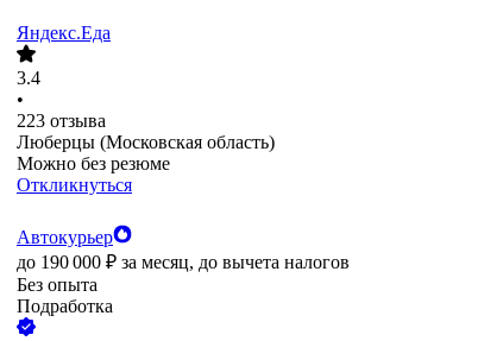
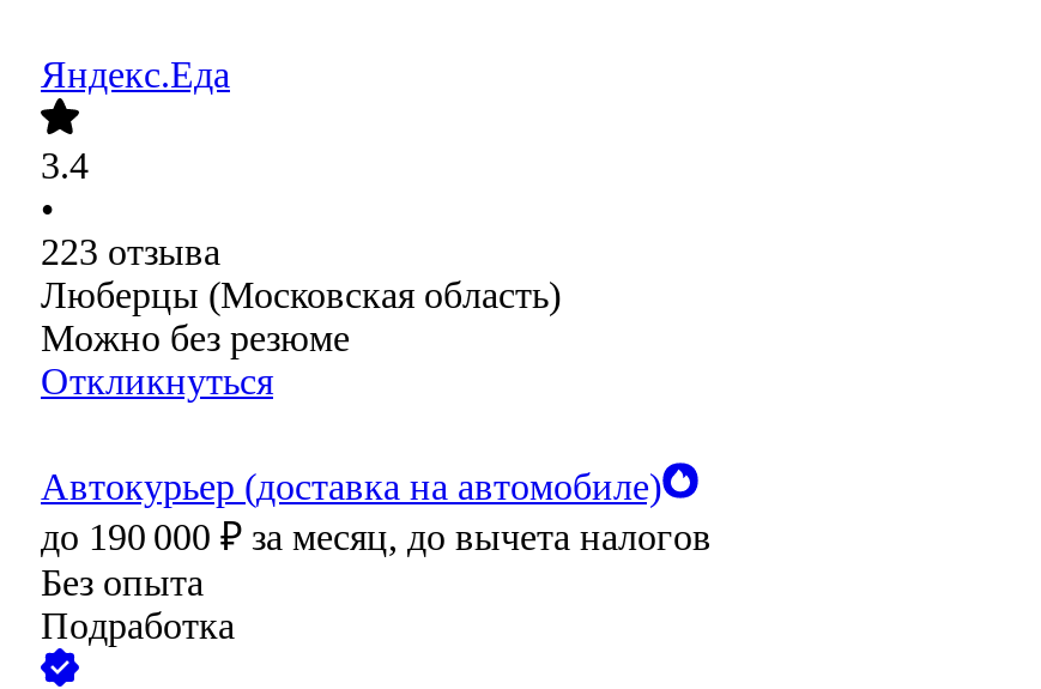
- Автокурьер
+ Автокурьер (доставка на автомобиле)
